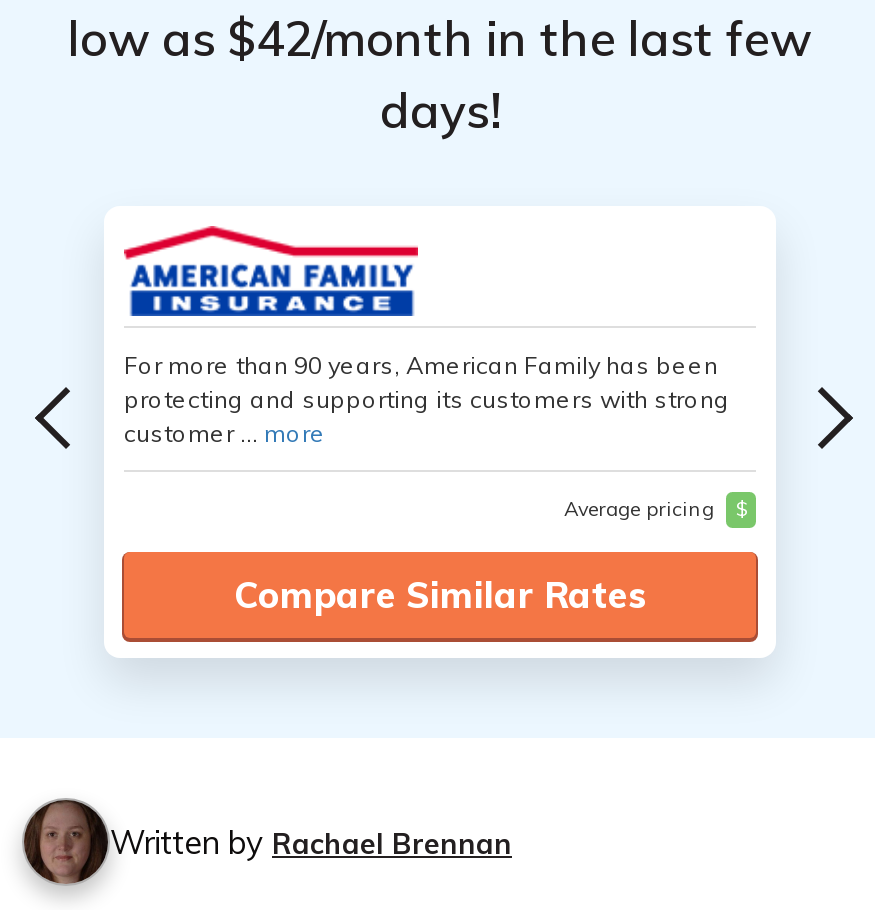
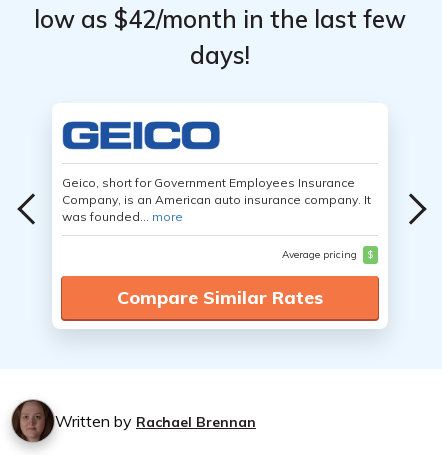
- [image]
- For more than 90 years, American Family has been
- protecting and supporting its customers with strong
- customer ... more
+ [image]
+ Geico, short for Government Employees Insurance
+ Company, is an American auto insurance company. It
+ was founded... more
